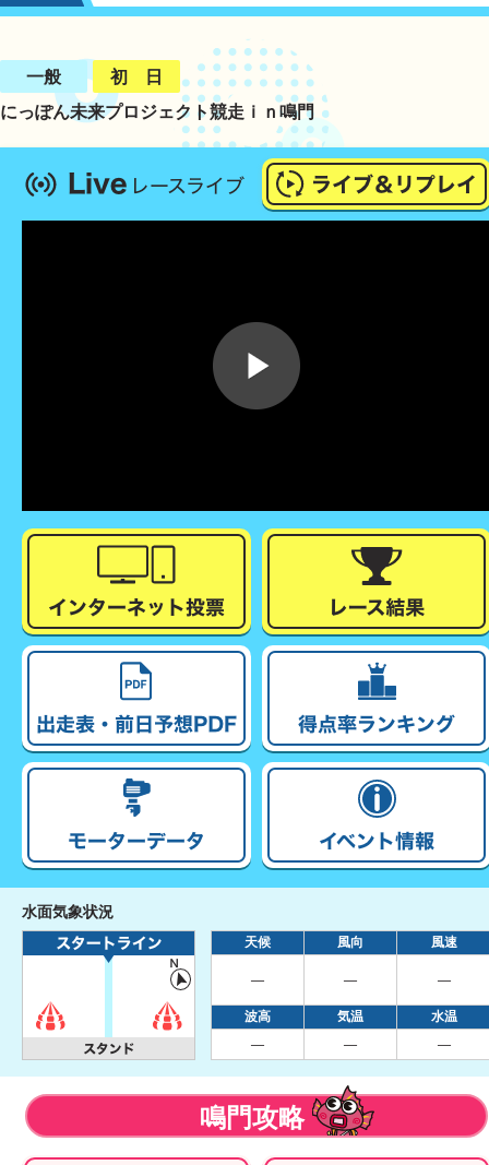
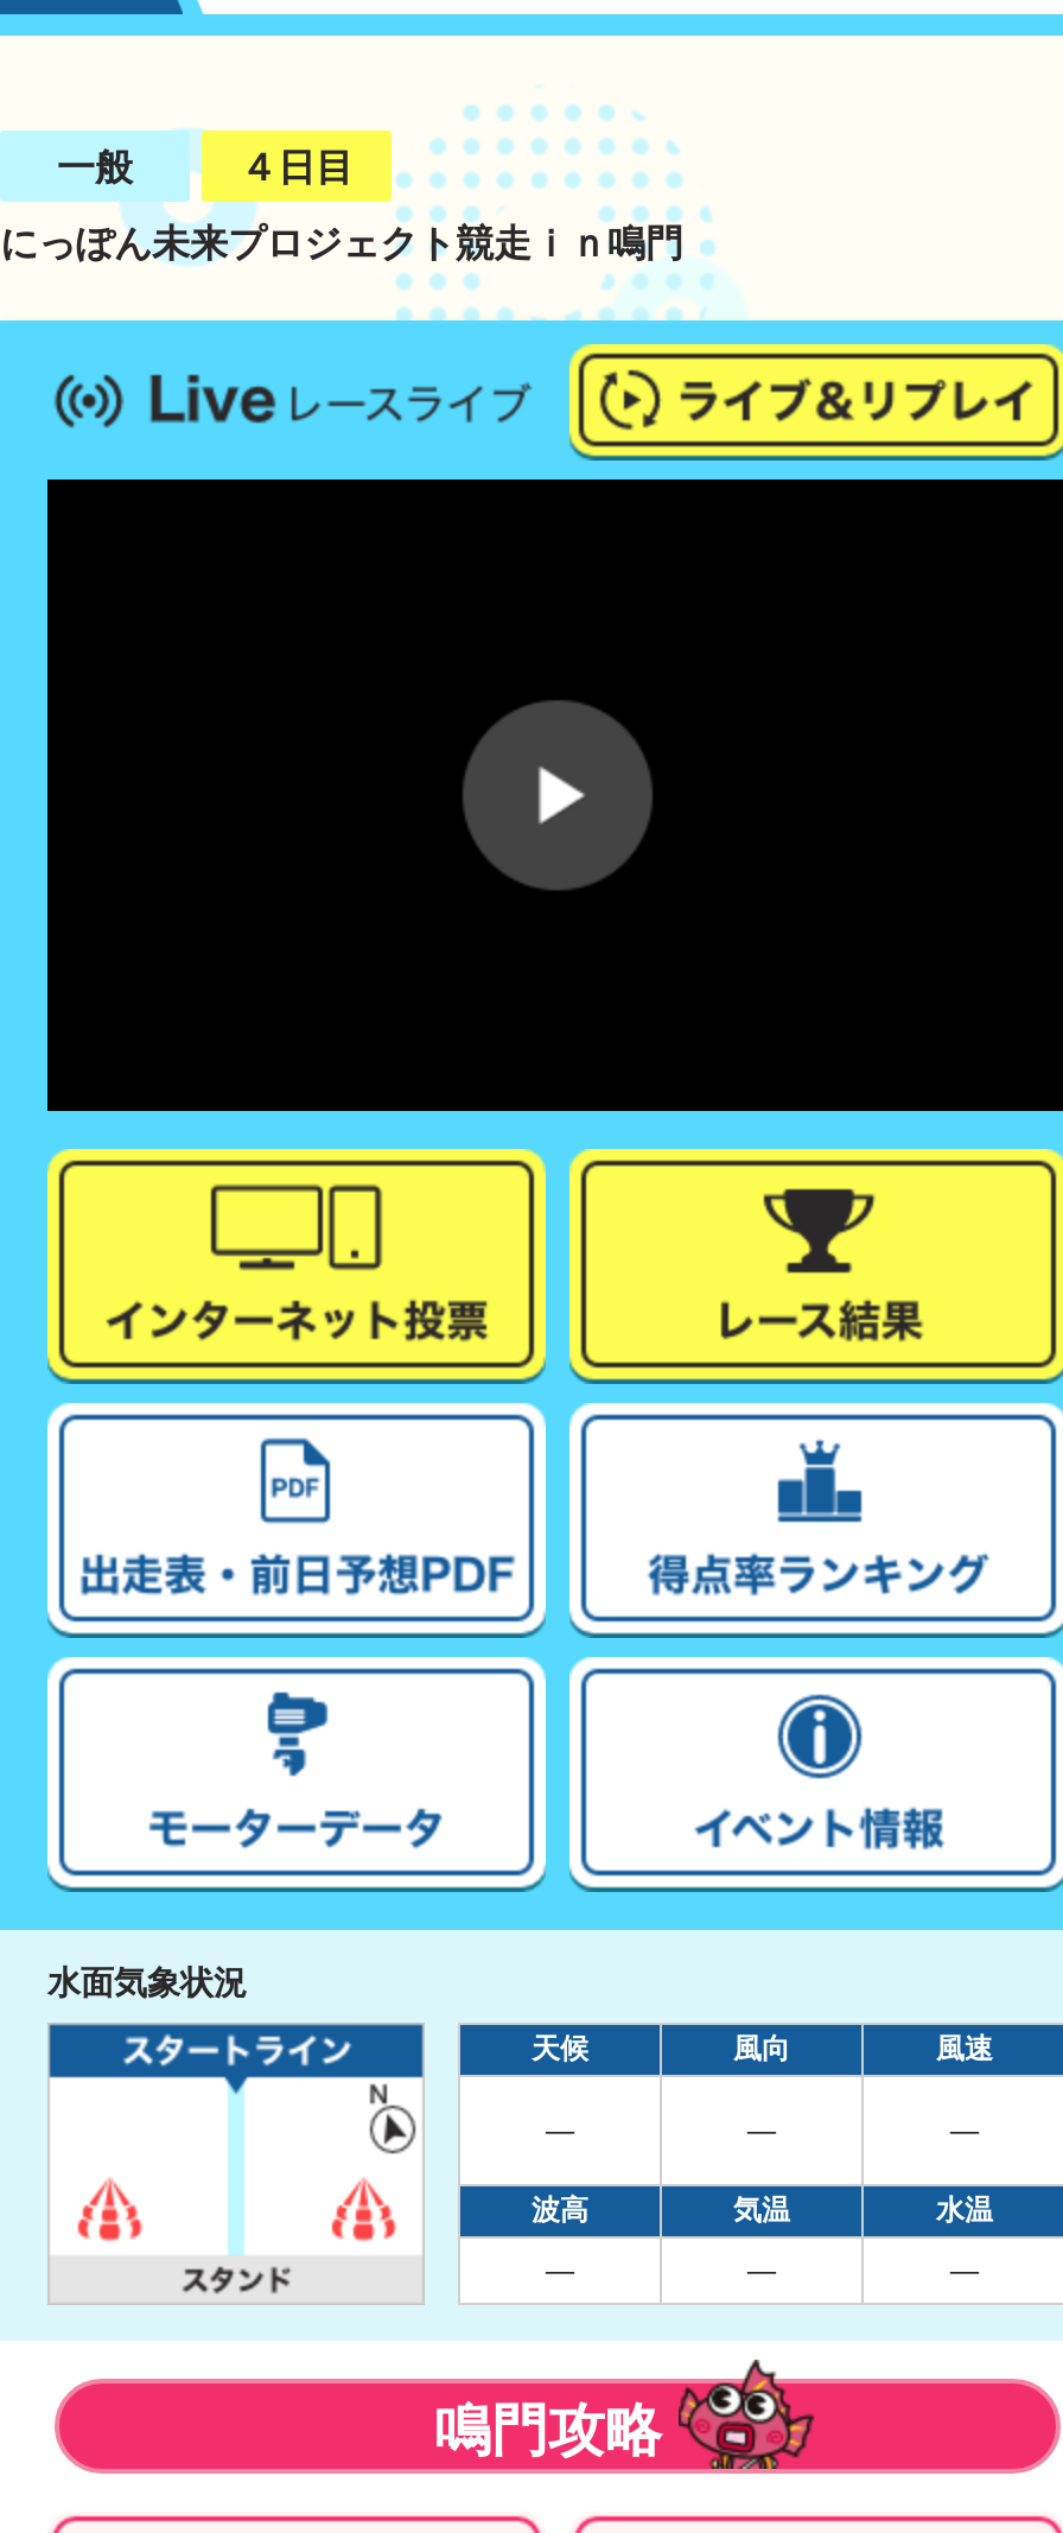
- 初 日
+ ４日目
